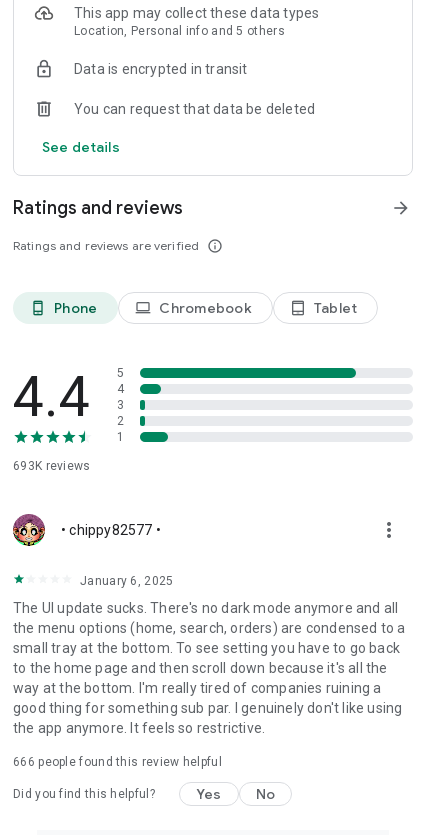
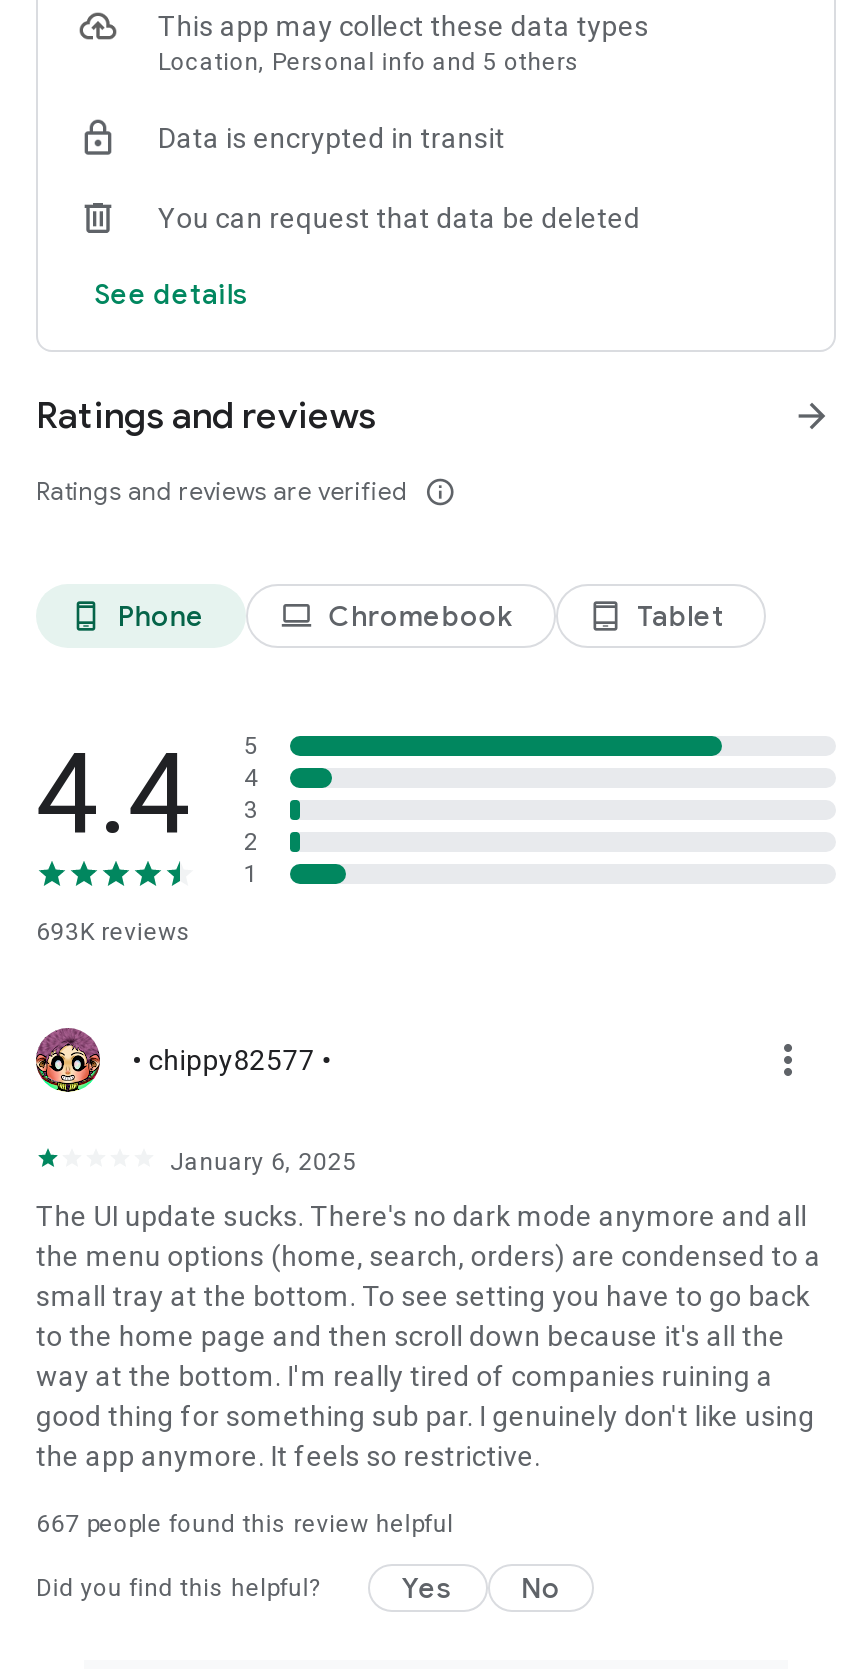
- 666 people found this review helpful
+ 667 people found this review helpful
